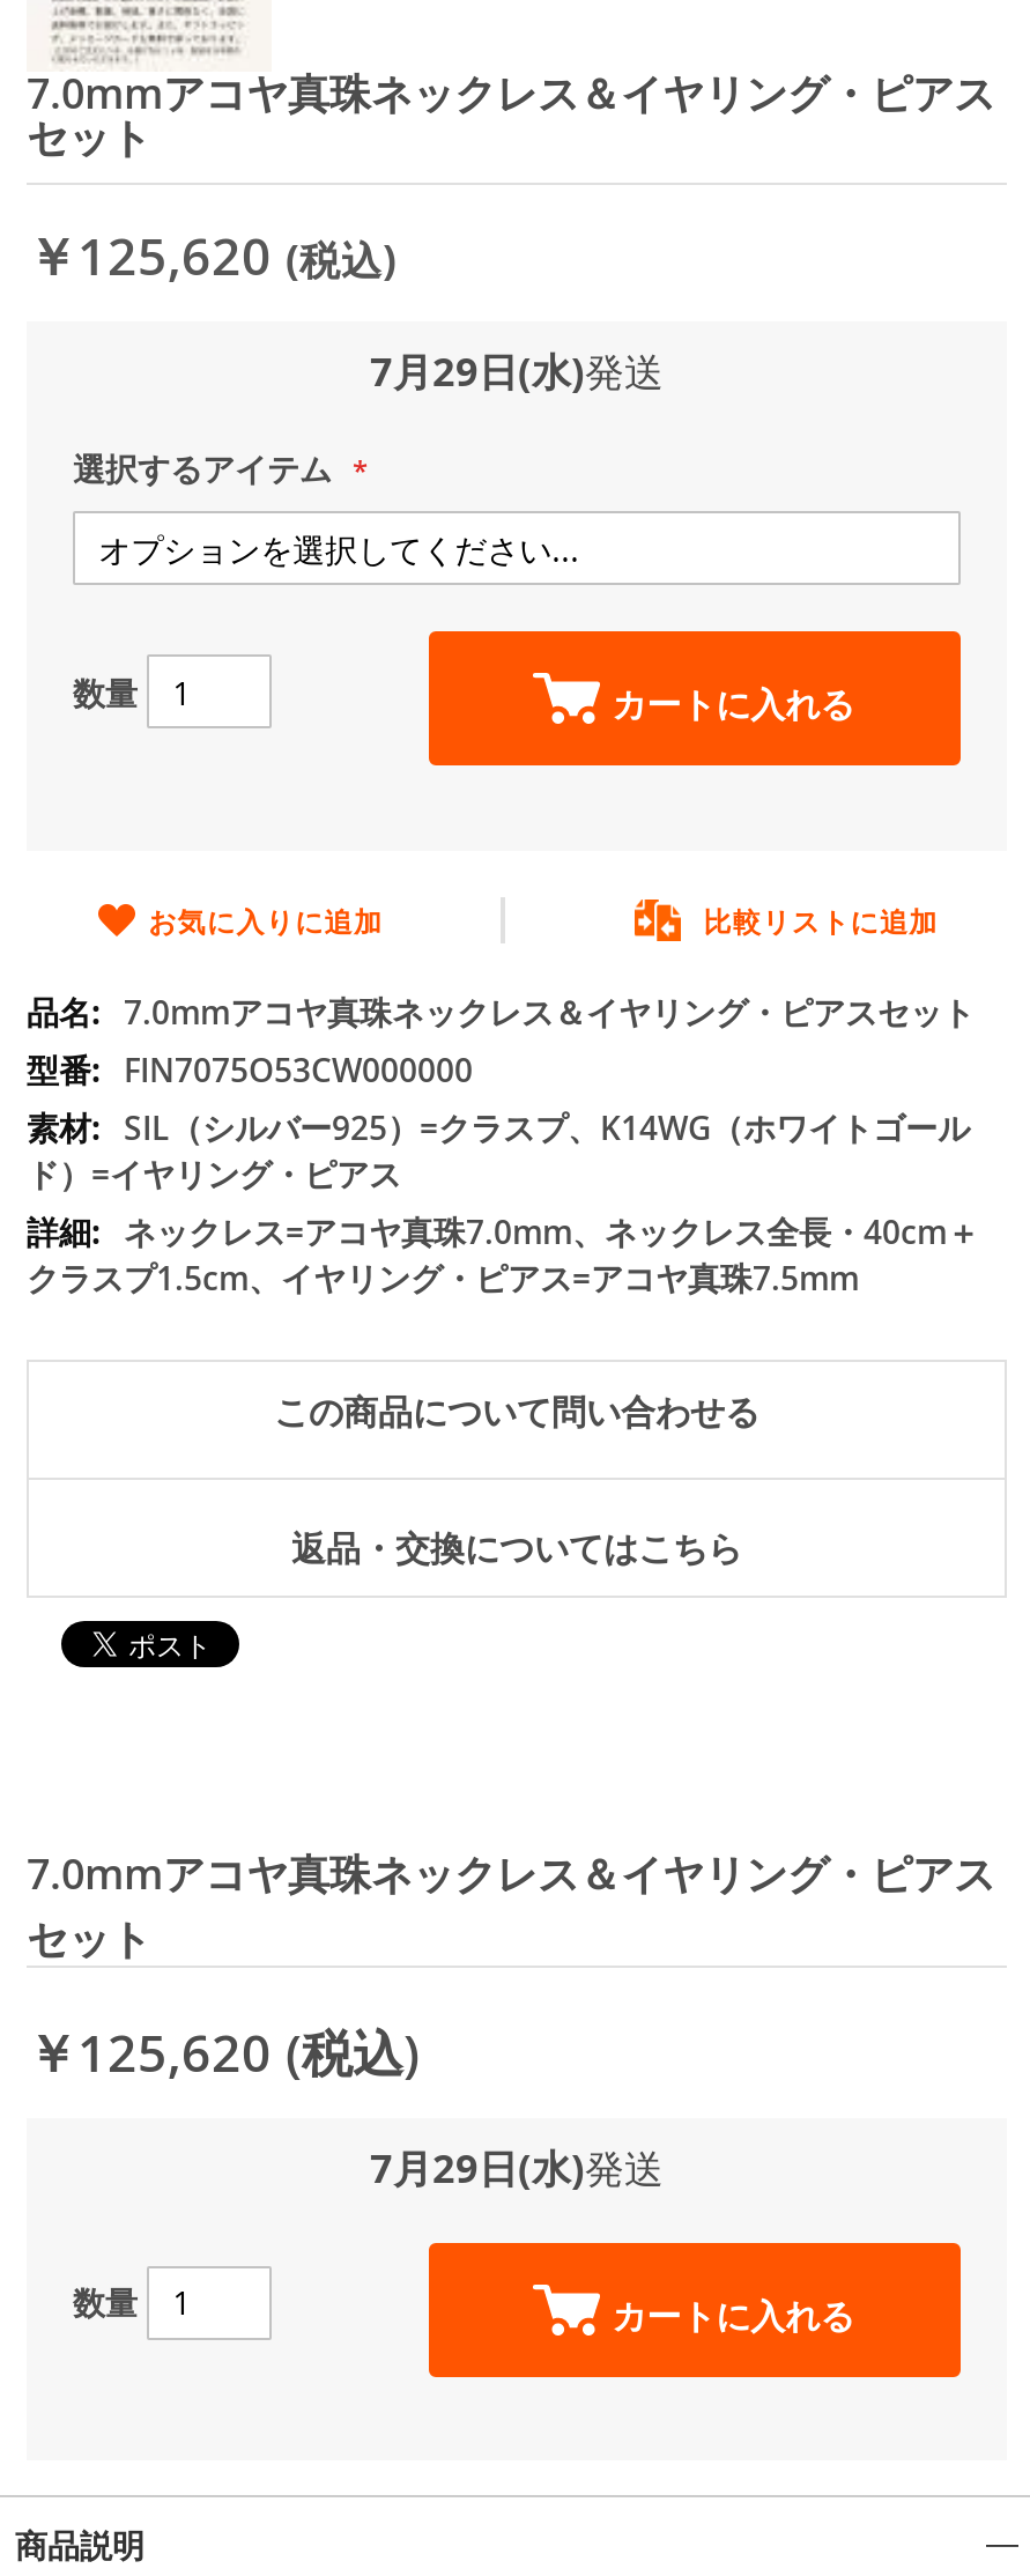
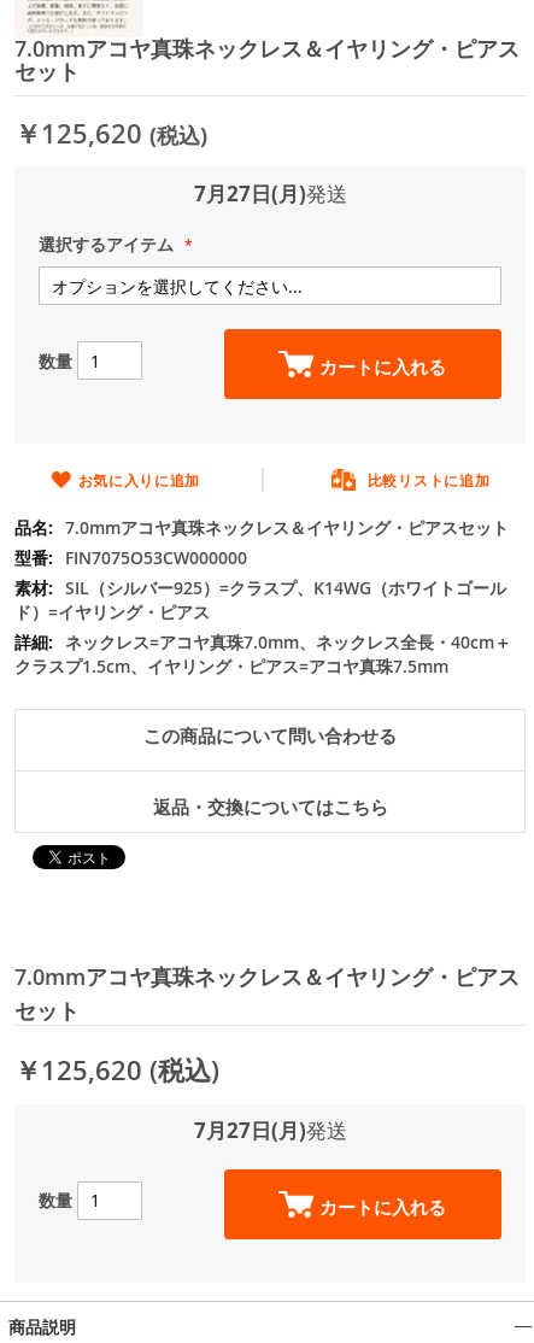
- 7月29日(水)発送
+ 7月27日(月)発送

- 7月29日(水)発送
+ 7月27日(月)発送
